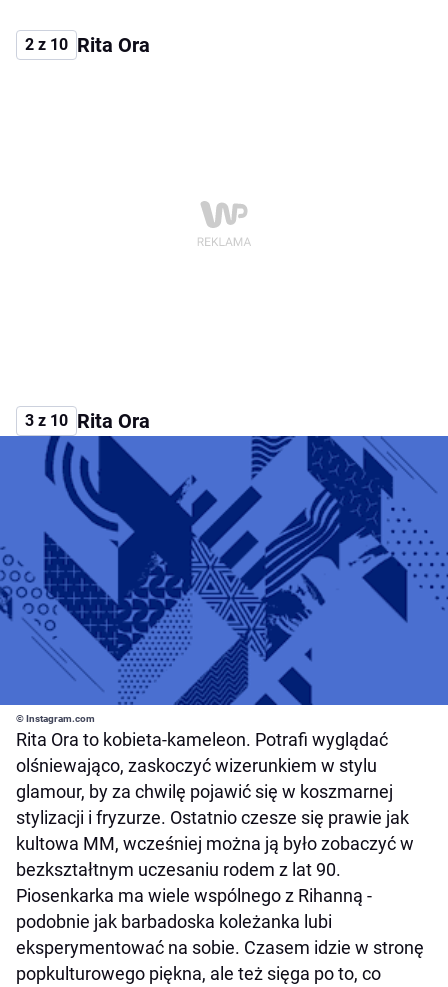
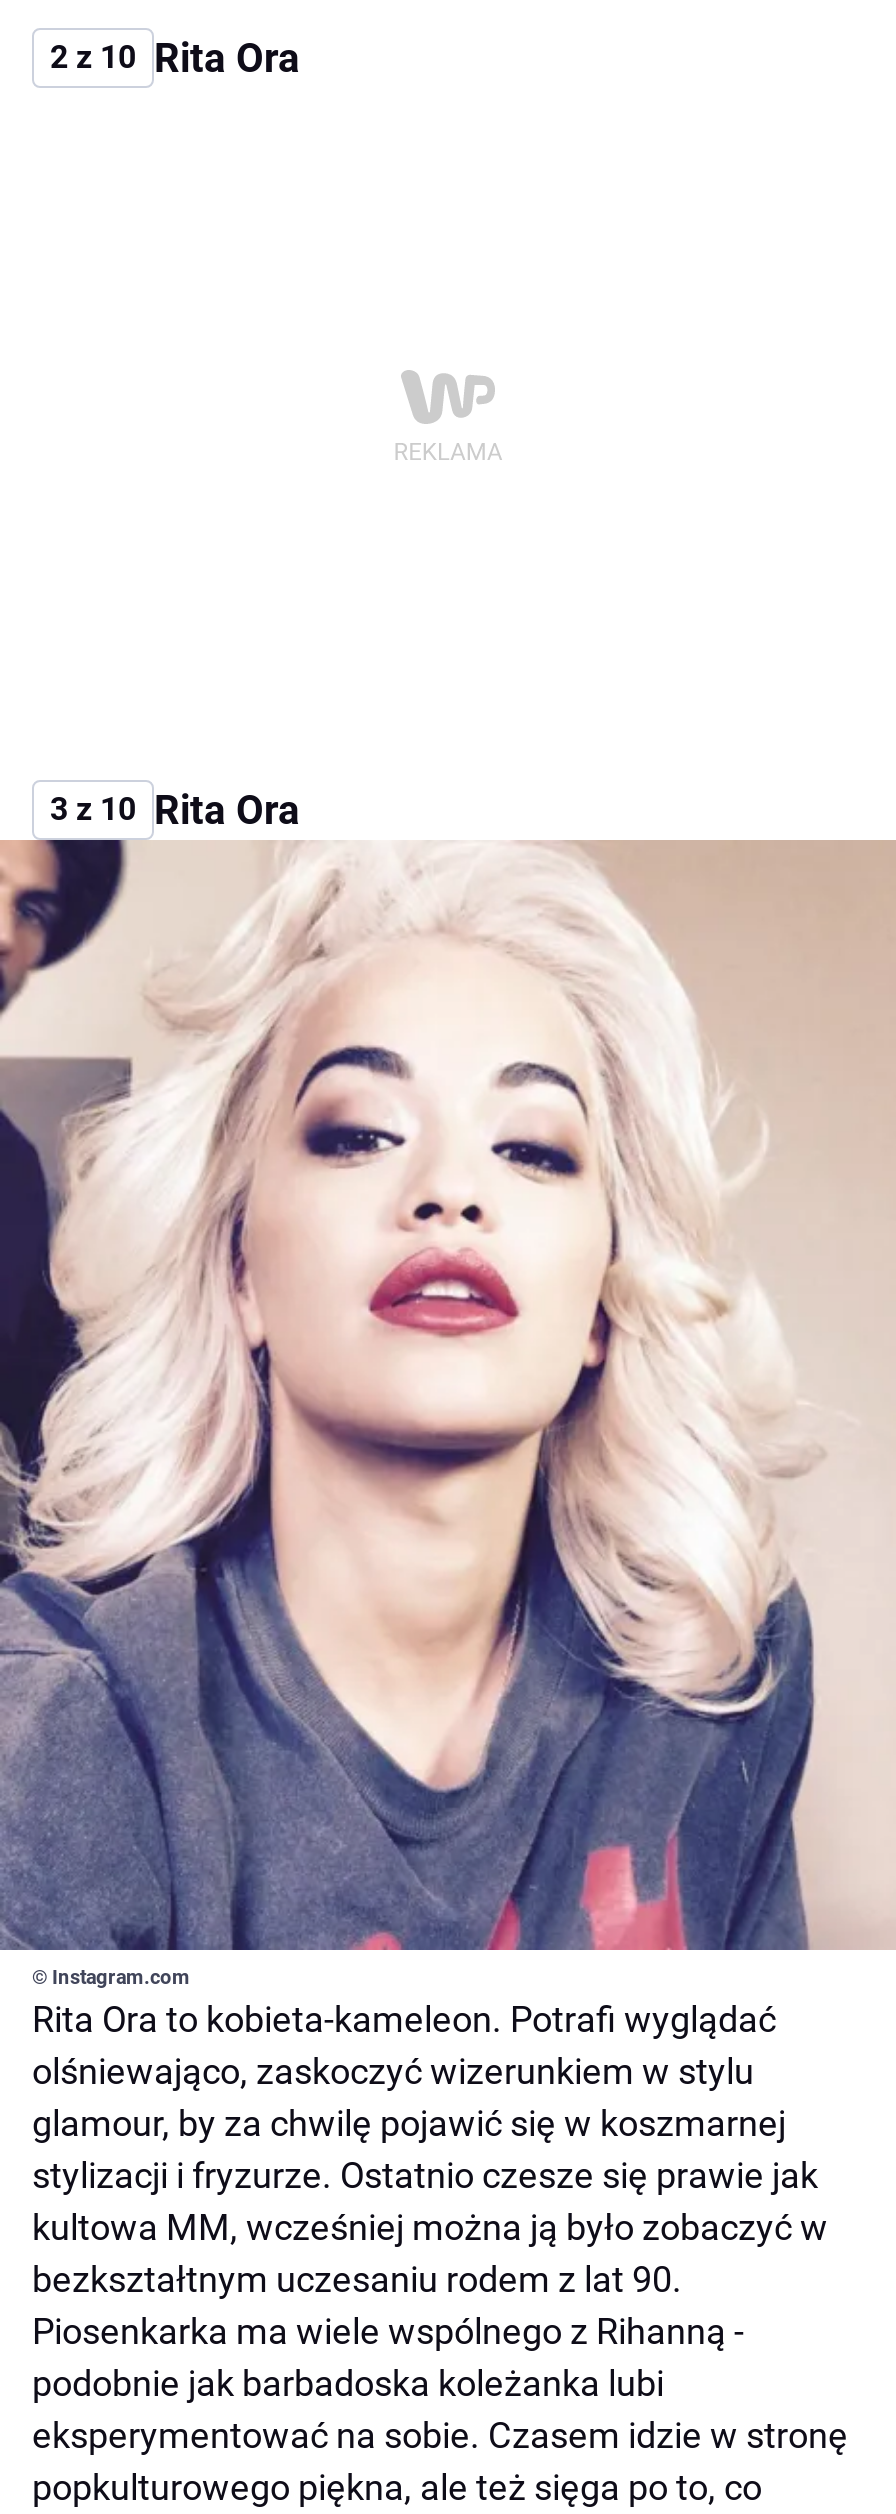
- [image]
+ [image]
